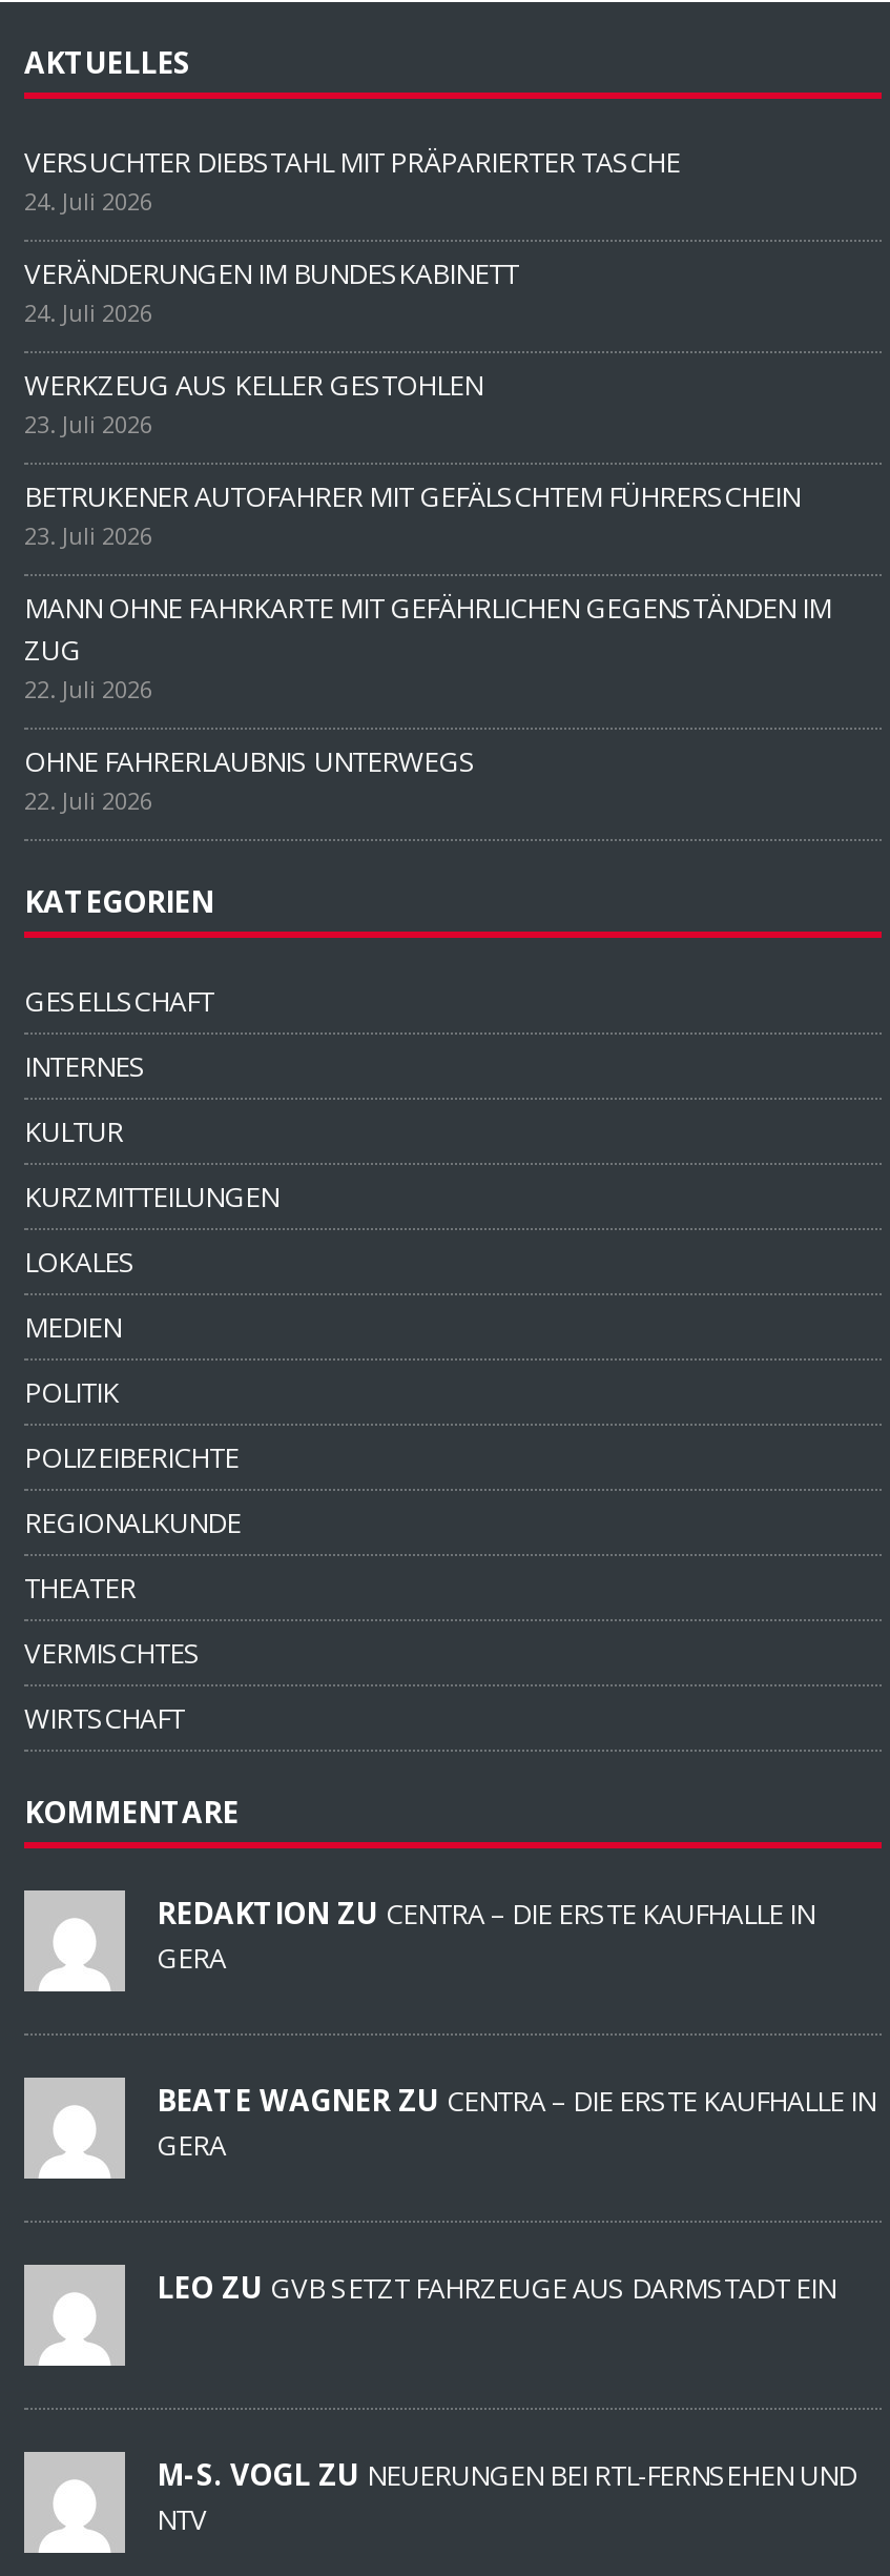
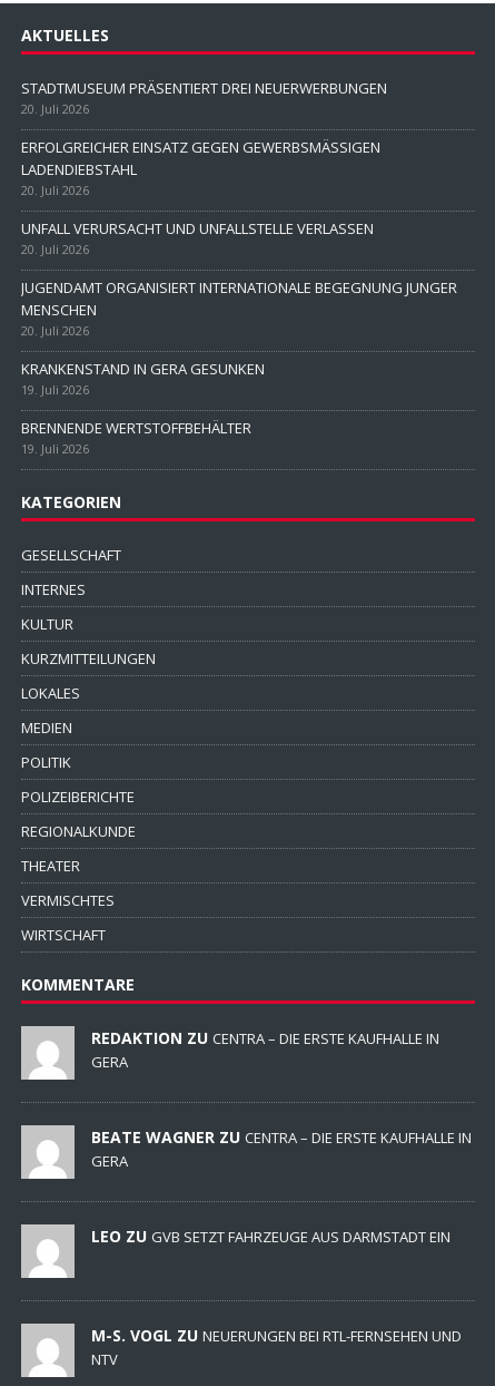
- VERSUCHTER DIEBSTAHL MIT PRÄPARIERTER TASCHE
- 24. Juli 2026
+ STADTMUSEUM PRÄSENTIERT DREI NEUERWERBUNGEN
+ 20. Juli 2026

- VERÄNDERUNGEN IM BUNDESKABINETT
- 24. Juli 2026
+ ERFOLGREICHER EINSATZ GEGEN GEWERBSMÄSSIGEN
+ LADENDIEBSTAHL
+ 20. Juli 2026

- WERKZEUG AUS KELLER GESTOHLEN
- 23. Juli 2026
+ UNFALL VERURSACHT UND UNFALLSTELLE VERLASSEN
+ 20. Juli 2026

- BETRUKENER AUTOFAHRER MIT GEFÄLSCHTEM FÜHRERSCHEIN
- 23. Juli 2026
+ JUGENDAMT ORGANISIERT INTERNATIONALE BEGEGNUNG JUNGER
+ MENSCHEN
+ 20. Juli 2026

- MANN OHNE FAHRKARTE MIT GEFÄHRLICHEN GEGENSTÄNDEN IM
- ZUG
- 22. Juli 2026
+ KRANKENSTAND IN GERA GESUNKEN
+ 19. Juli 2026

- OHNE FAHRERLAUBNIS UNTERWEGS
- 22. Juli 2026
+ BRENNENDE WERTSTOFFBEHÄLTER
+ 19. Juli 2026
